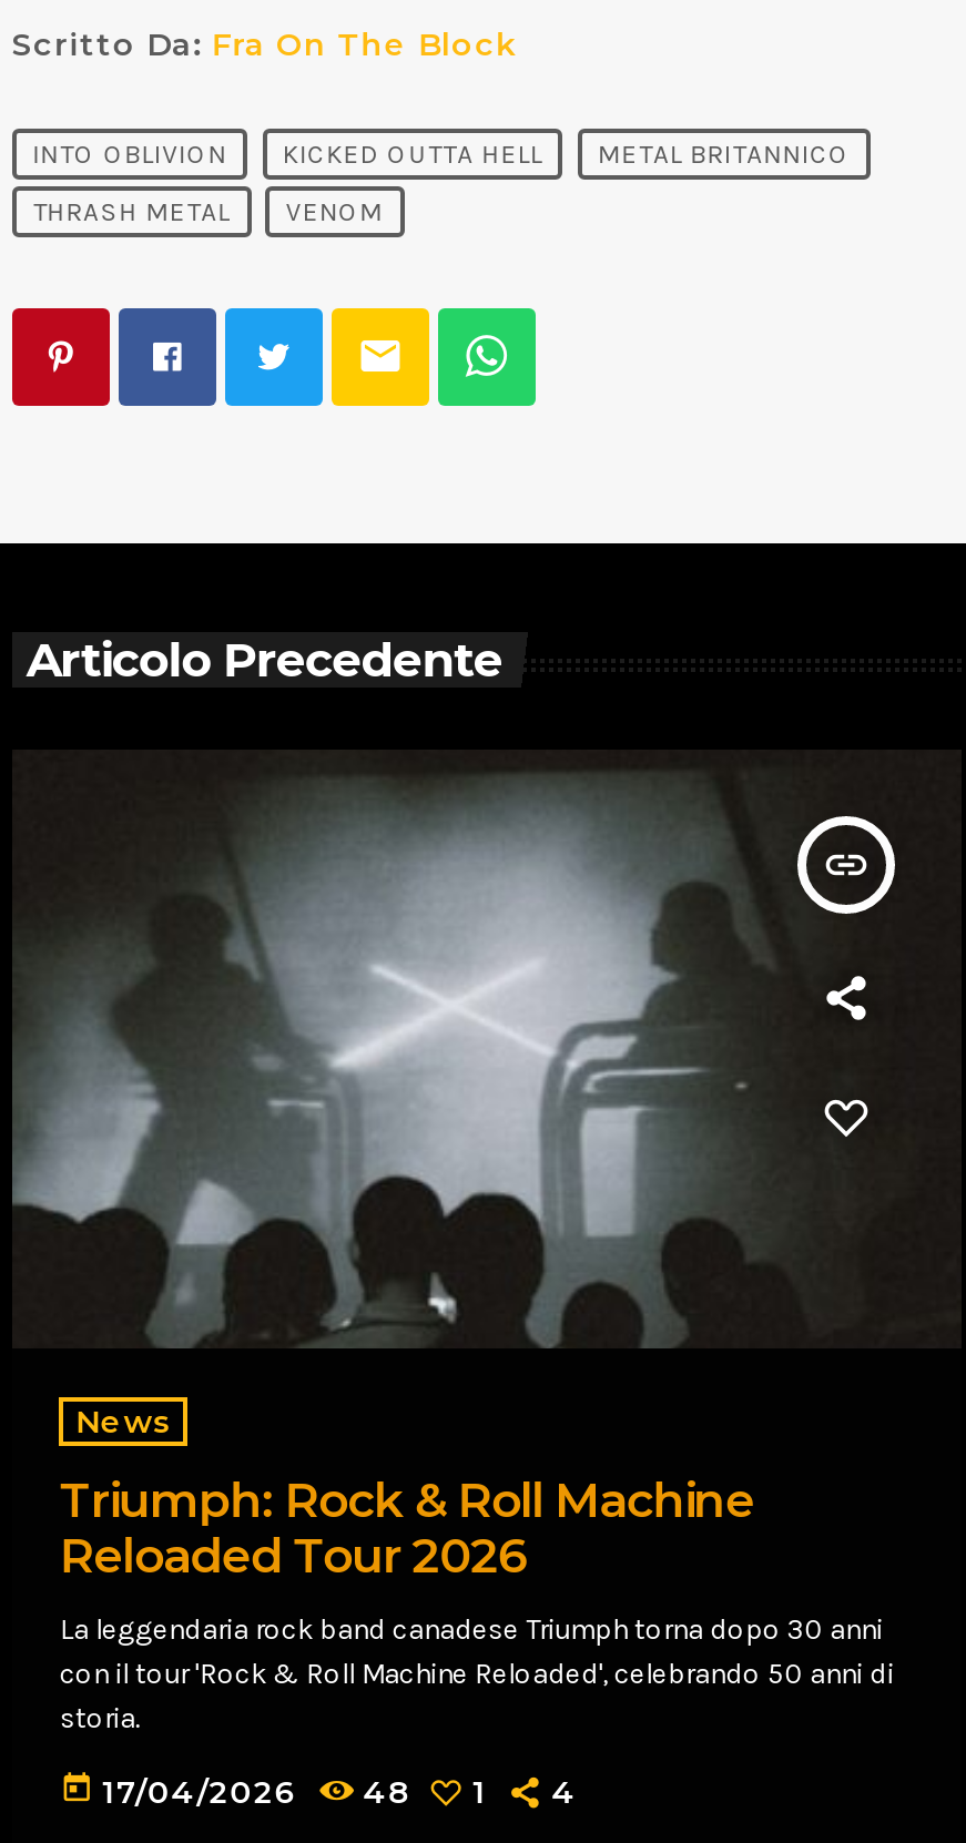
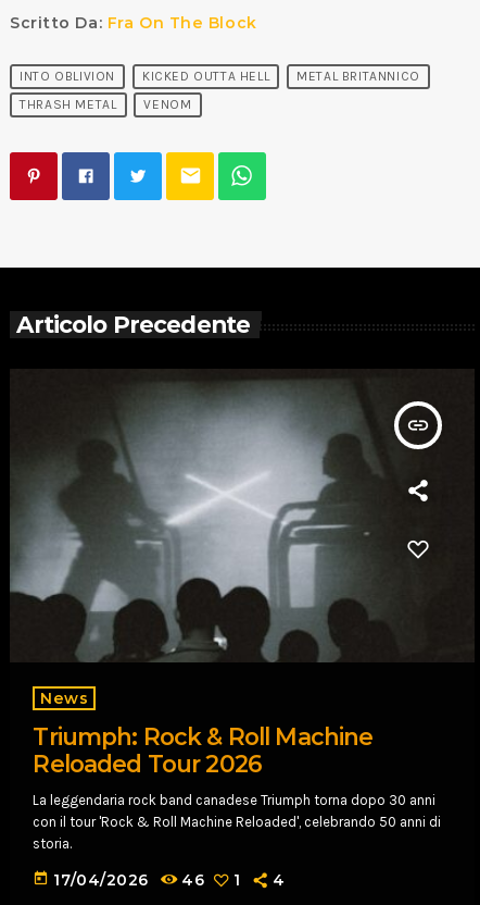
- 48
+ 46
